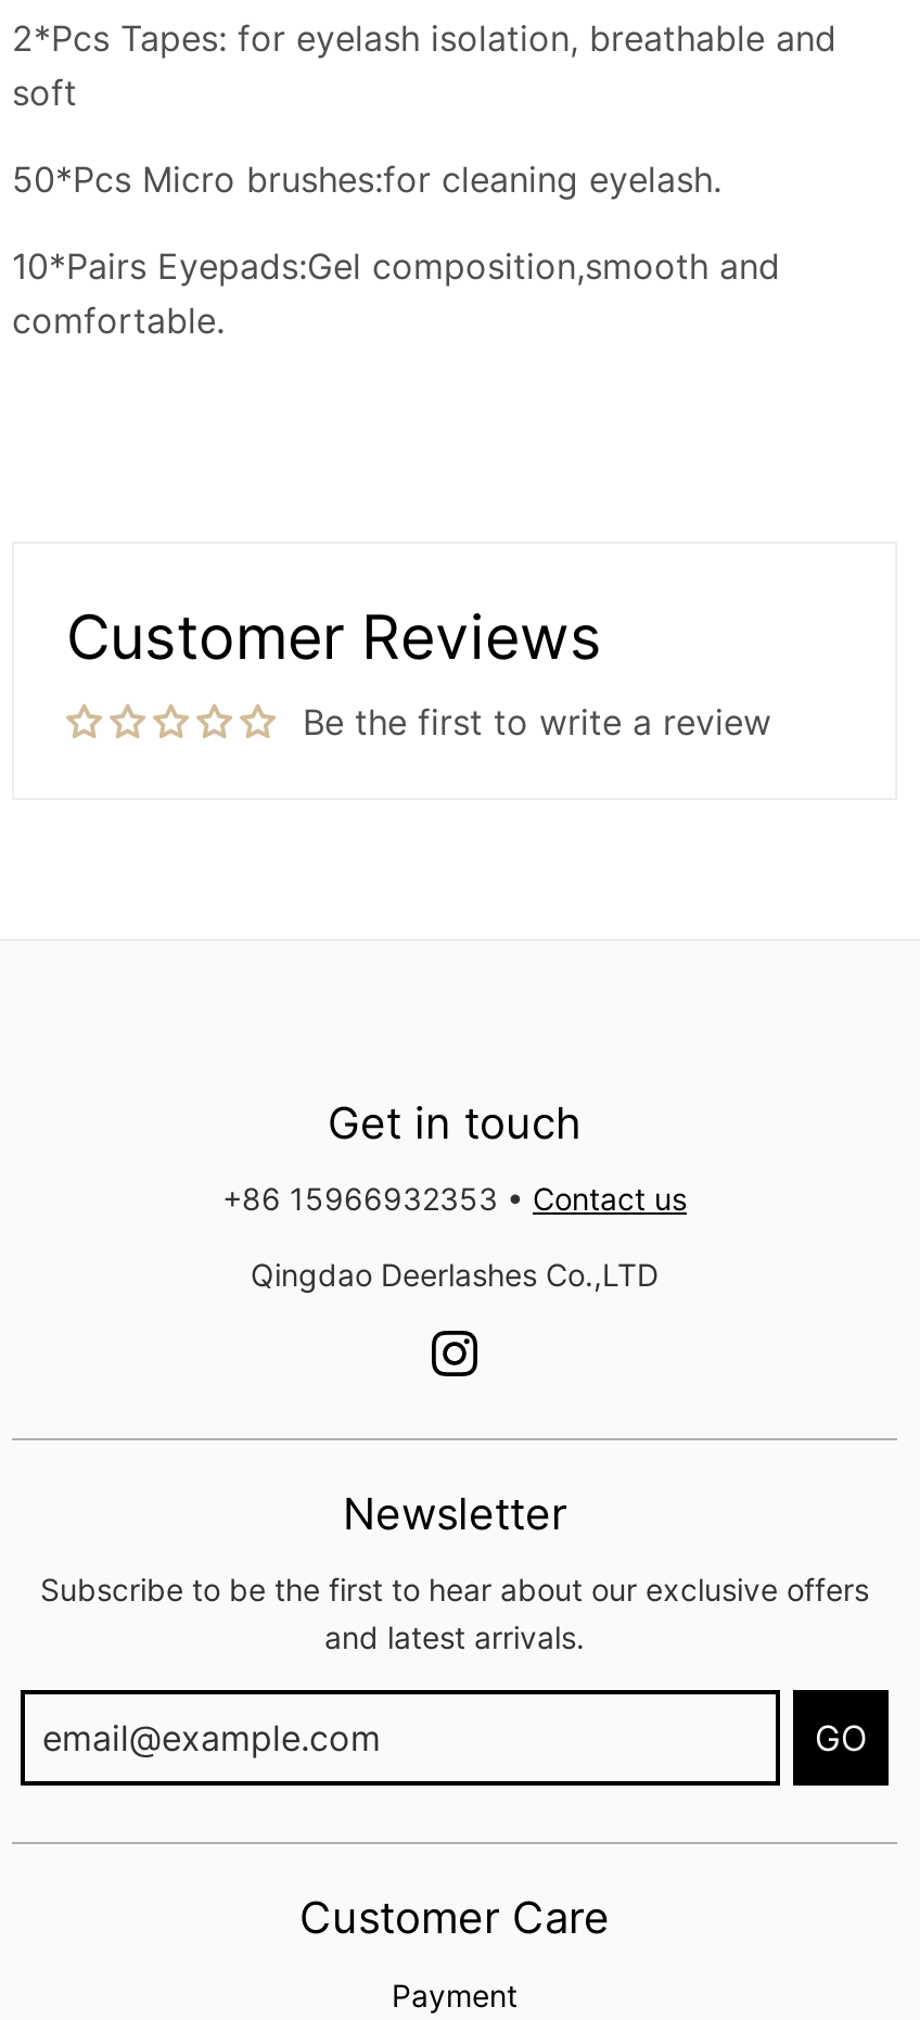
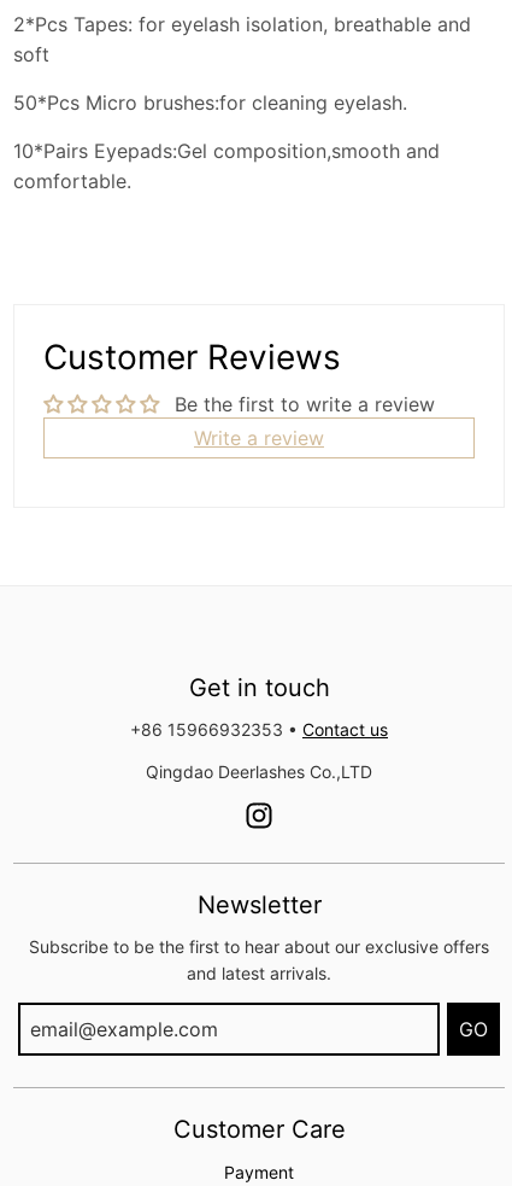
+ Write a review
